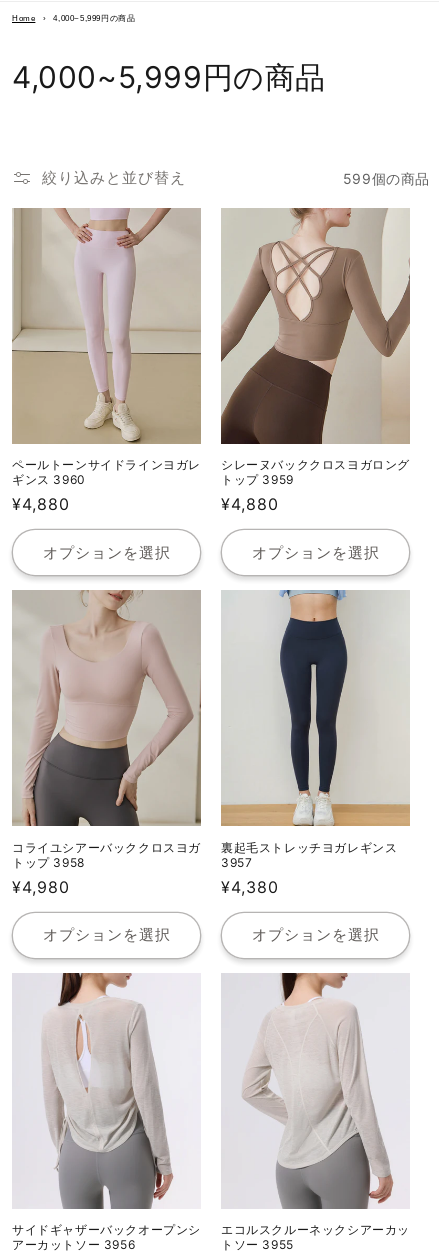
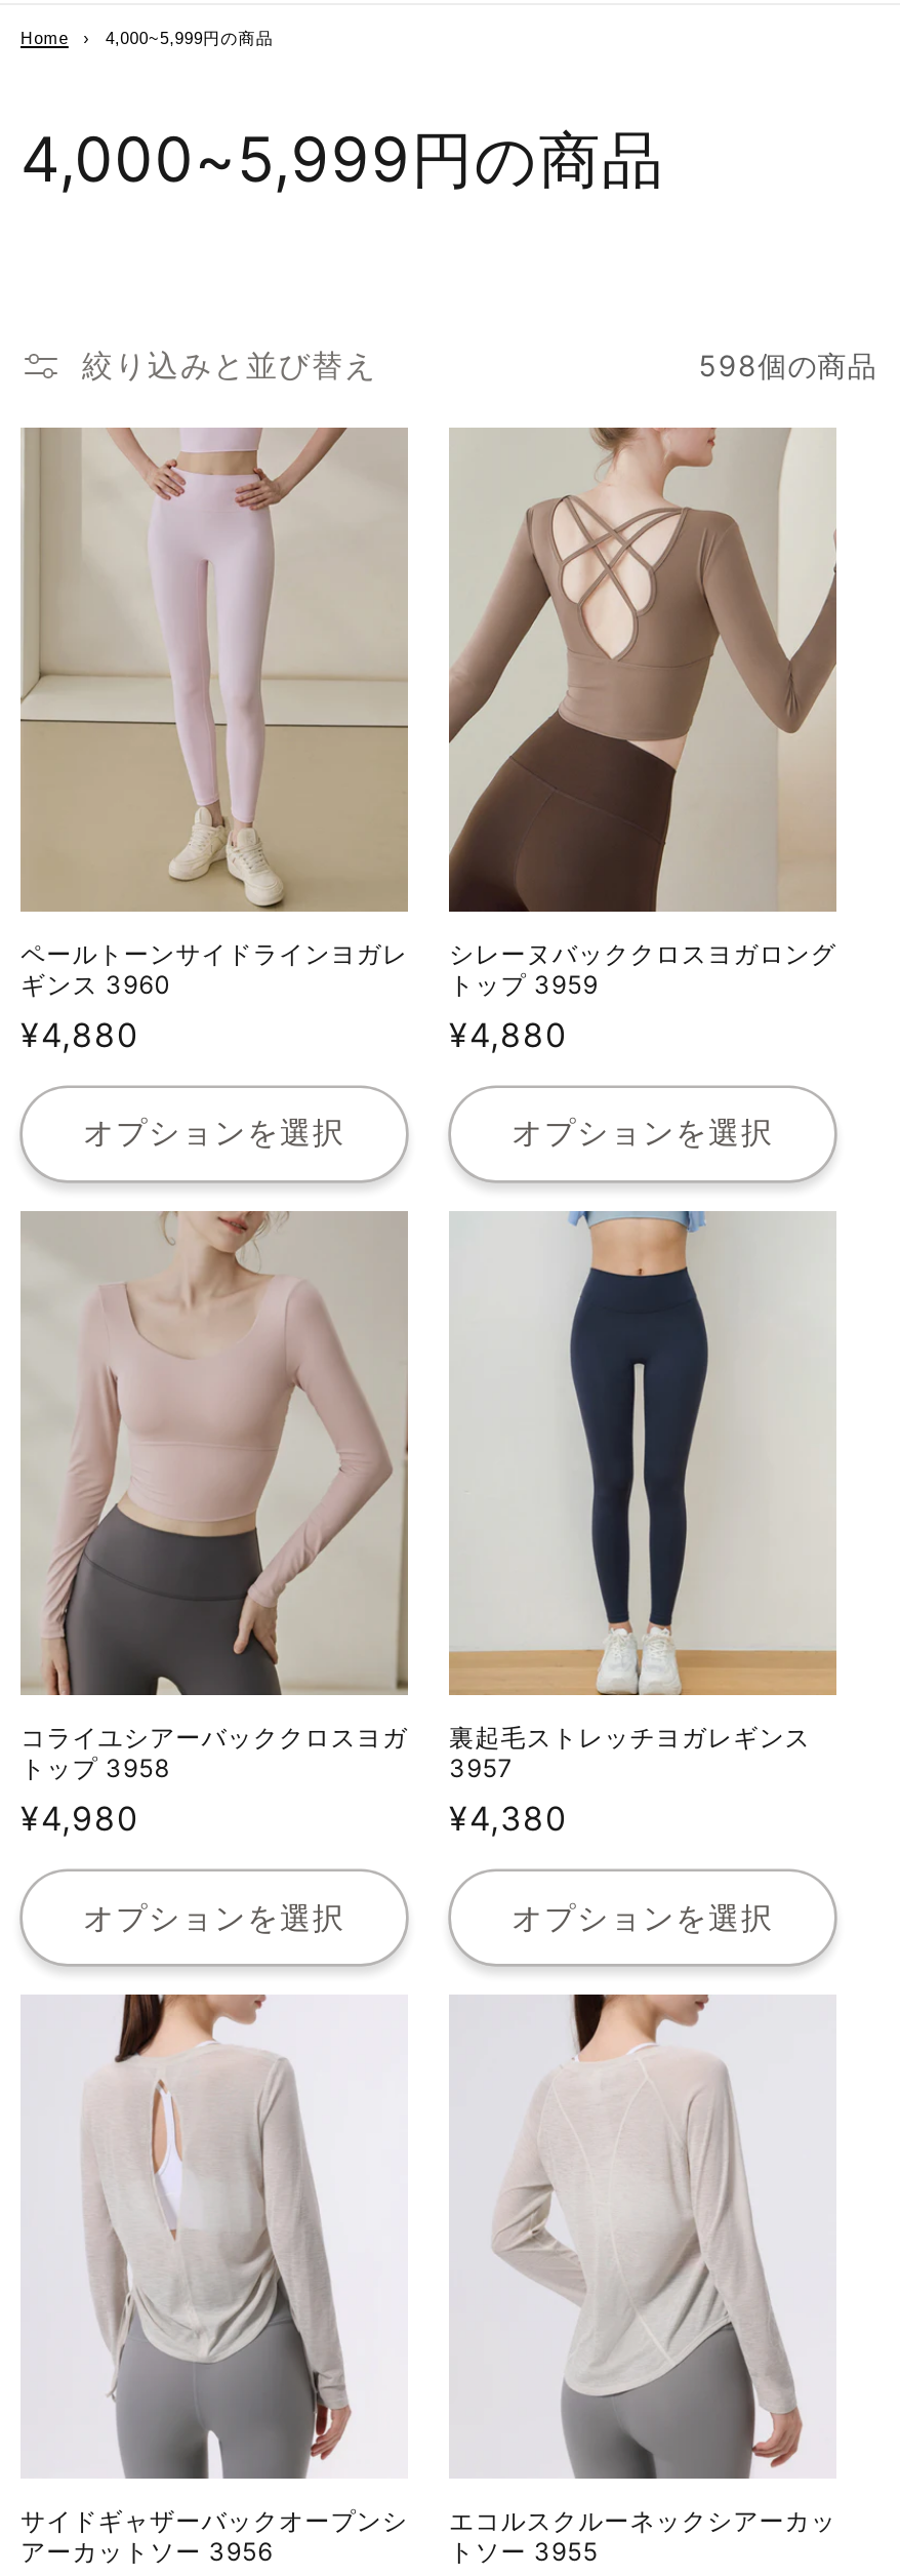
- 599個の商品
+ 598個の商品
